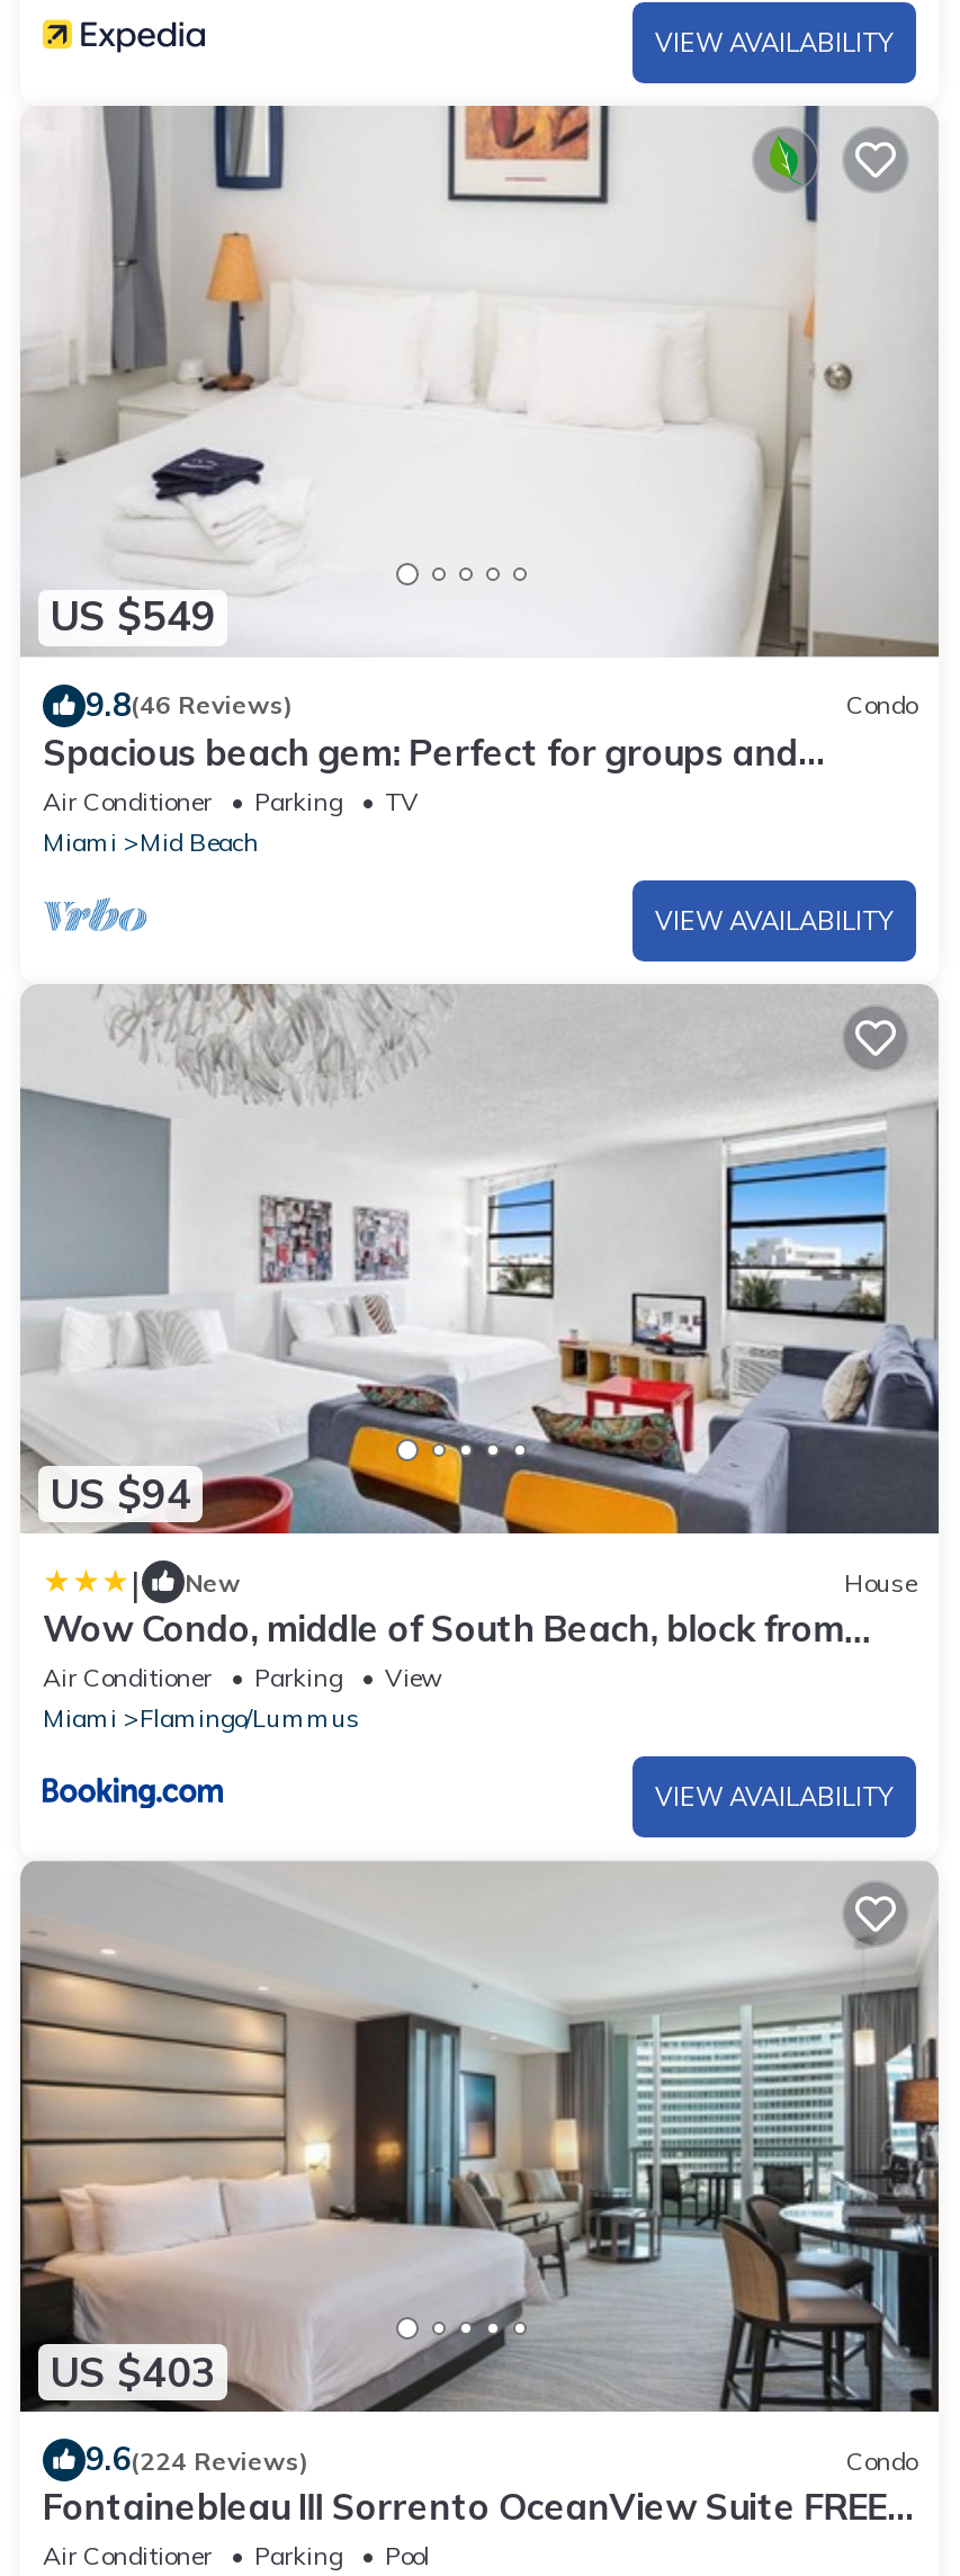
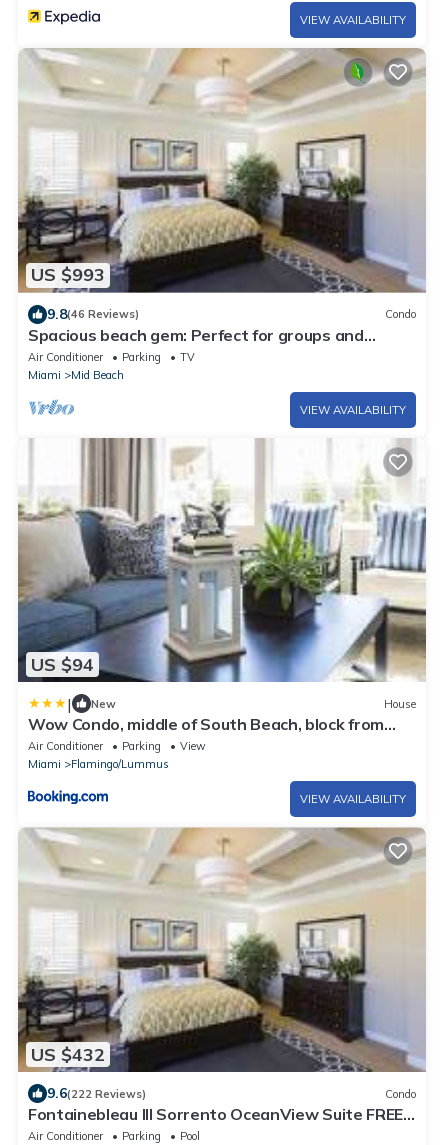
- [image]
- US $549
+ [image]
+ US $993

- [image]
+ [image]

- [image]
- US $403
+ [image]
+ US $432

- 9.6(224 Reviews)
+ 9.6(222 Reviews)
